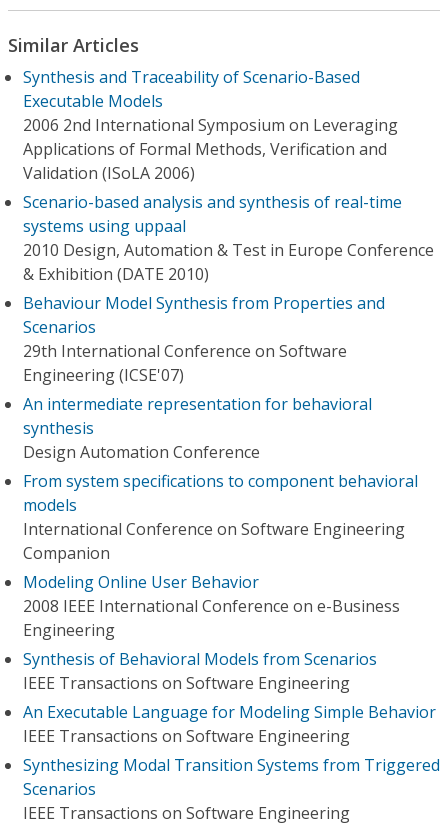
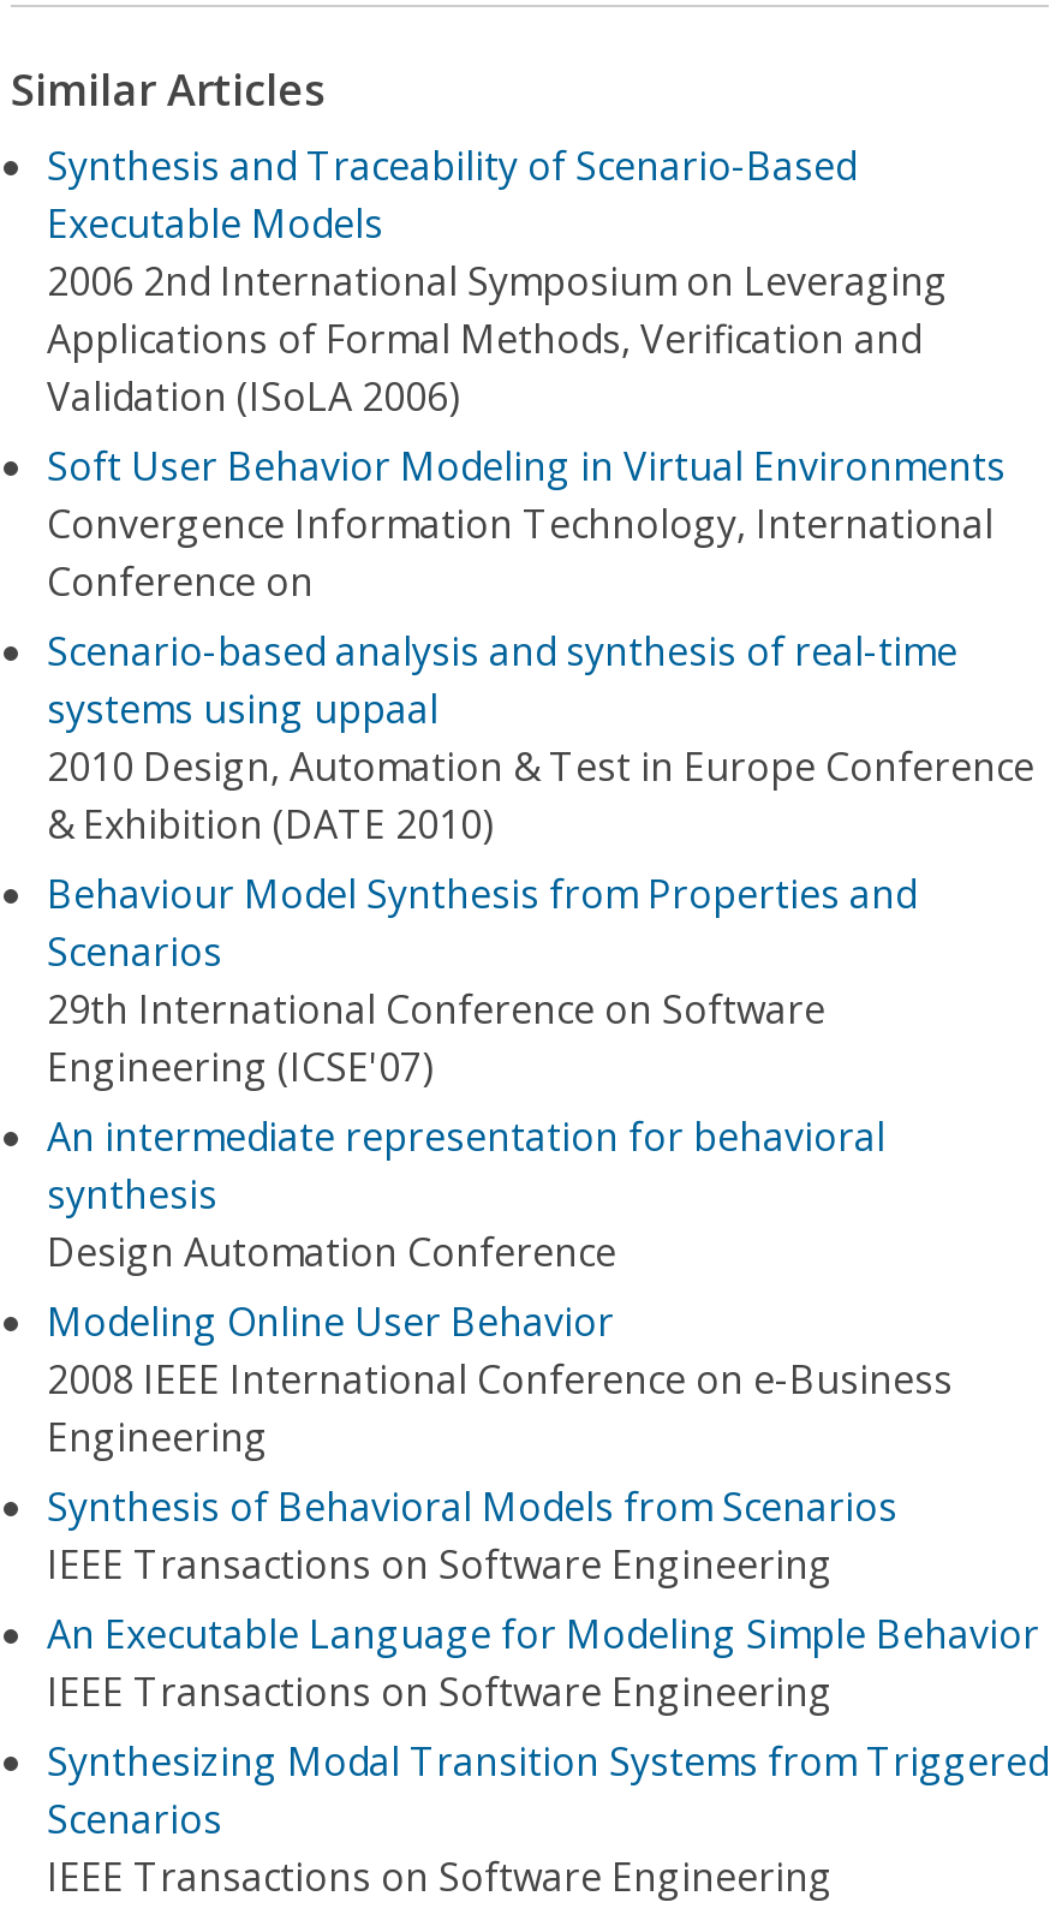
+ Soft User Behavior Modeling in Virtual Environments
+ Convergence Information Technology, International
+ Conference on

moved down: Scenario-based analysis and synthesis of real-time | systems using uppaal | 2010 Design, Automation & Test in Europe Conference | ... | synthesis | Design Automation Conference

- From system specifications to component behavioral
- models
- International Conference on Software Engineering
- Companion
